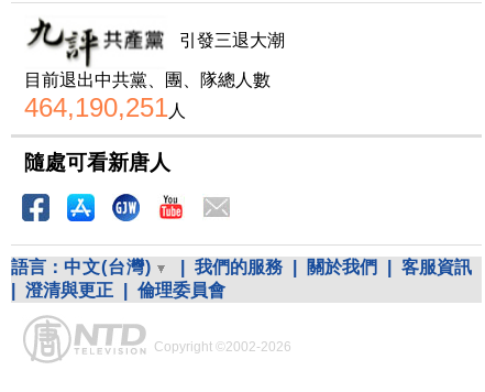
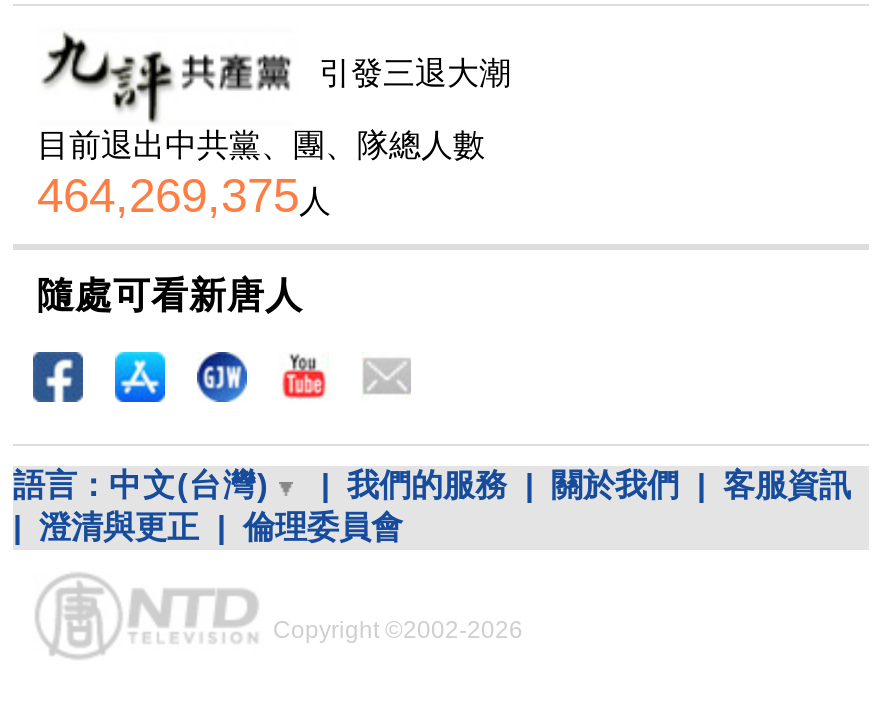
- 464,190,251人
+ 464,269,375人
